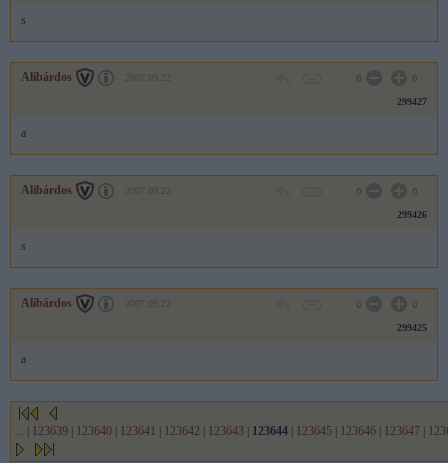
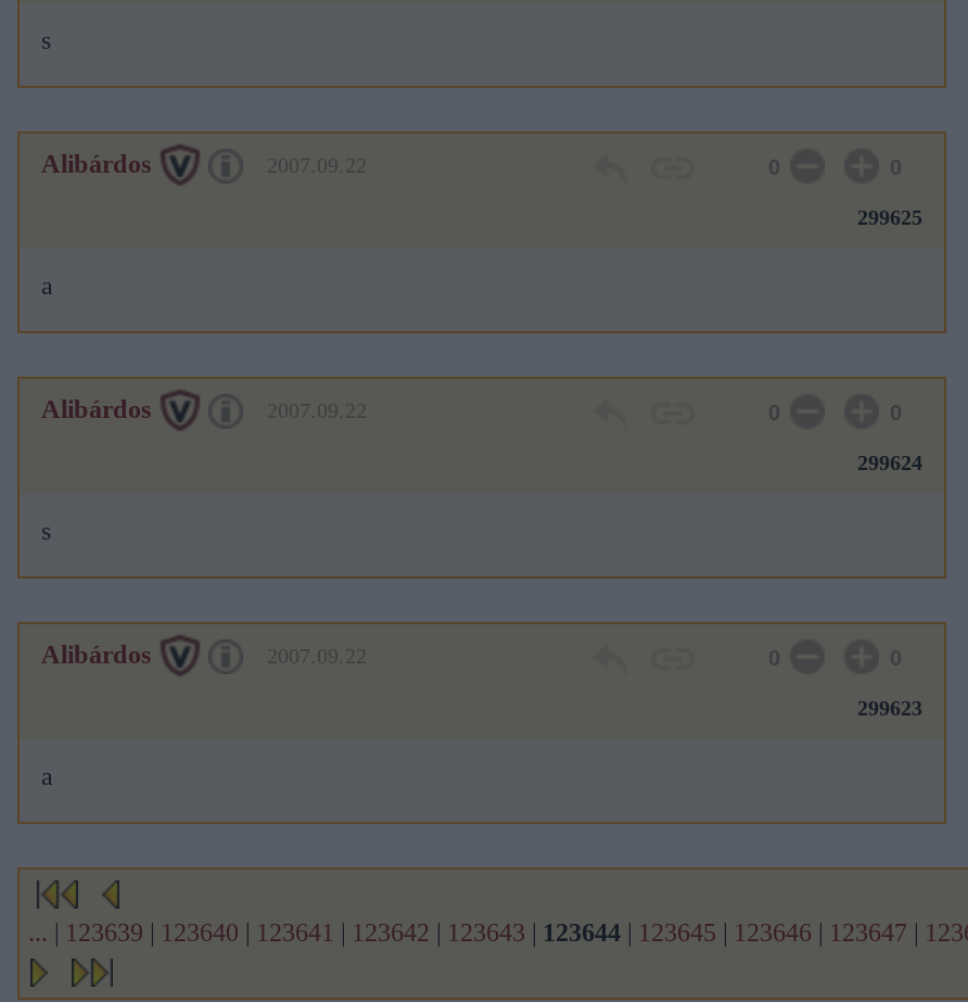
- 299427
+ 299625

- 299426
+ 299624

- 299425
+ 299623
